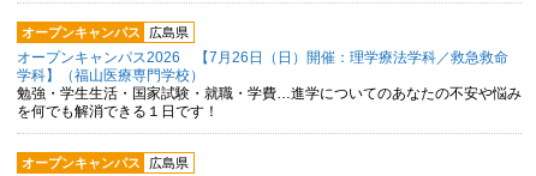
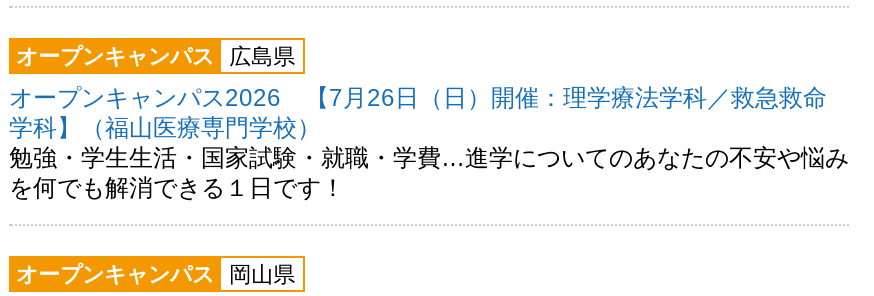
- 広島県
+ 岡山県
